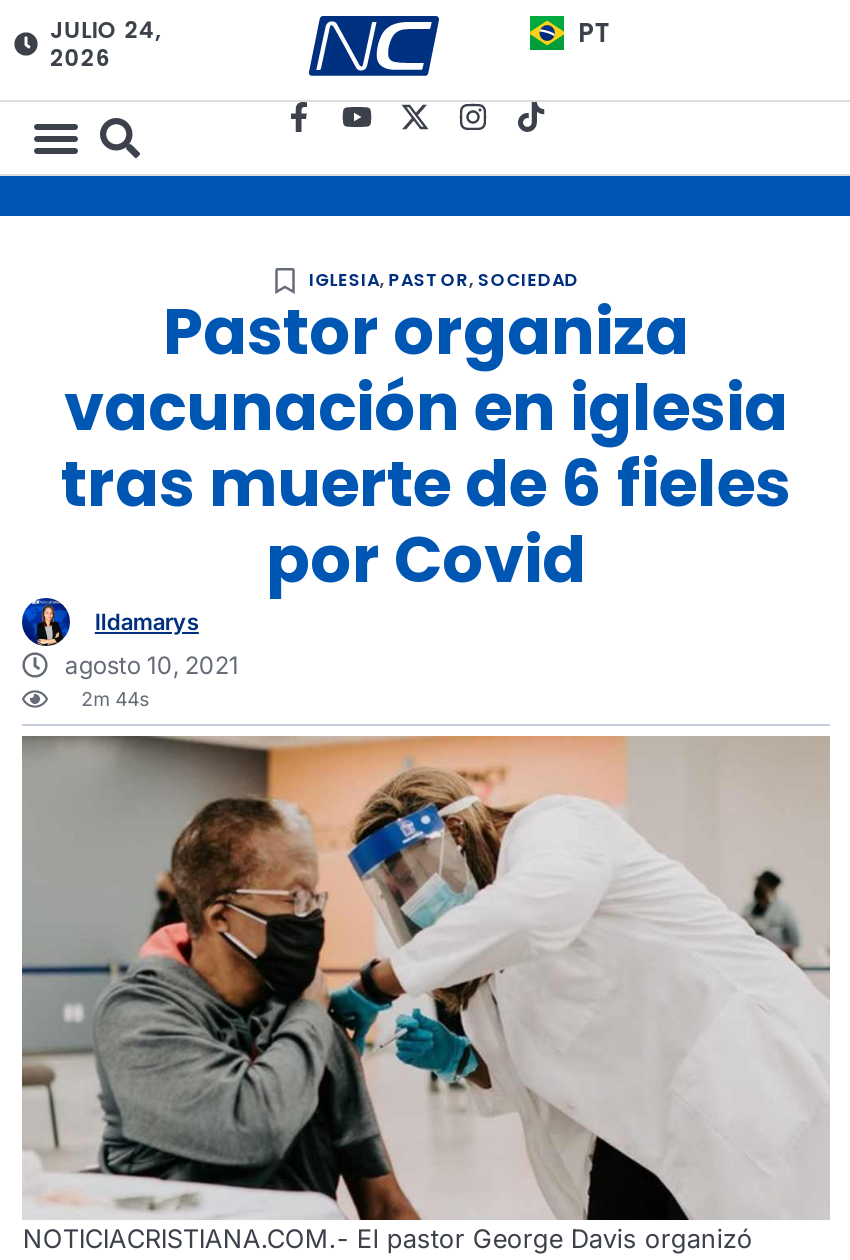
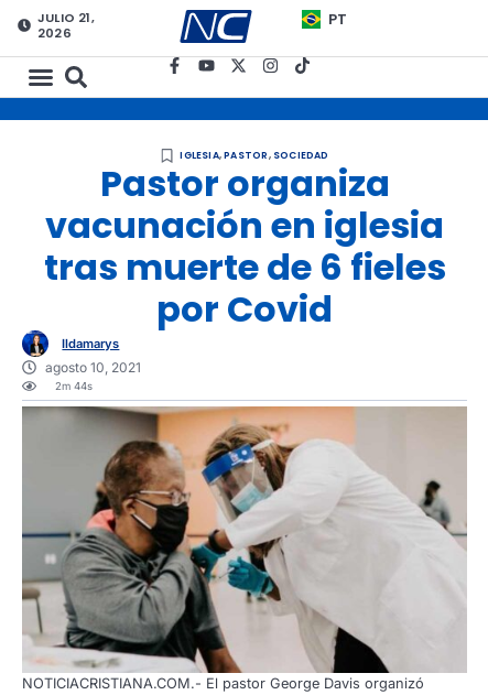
- JULIO 24,
+ JULIO 21,
